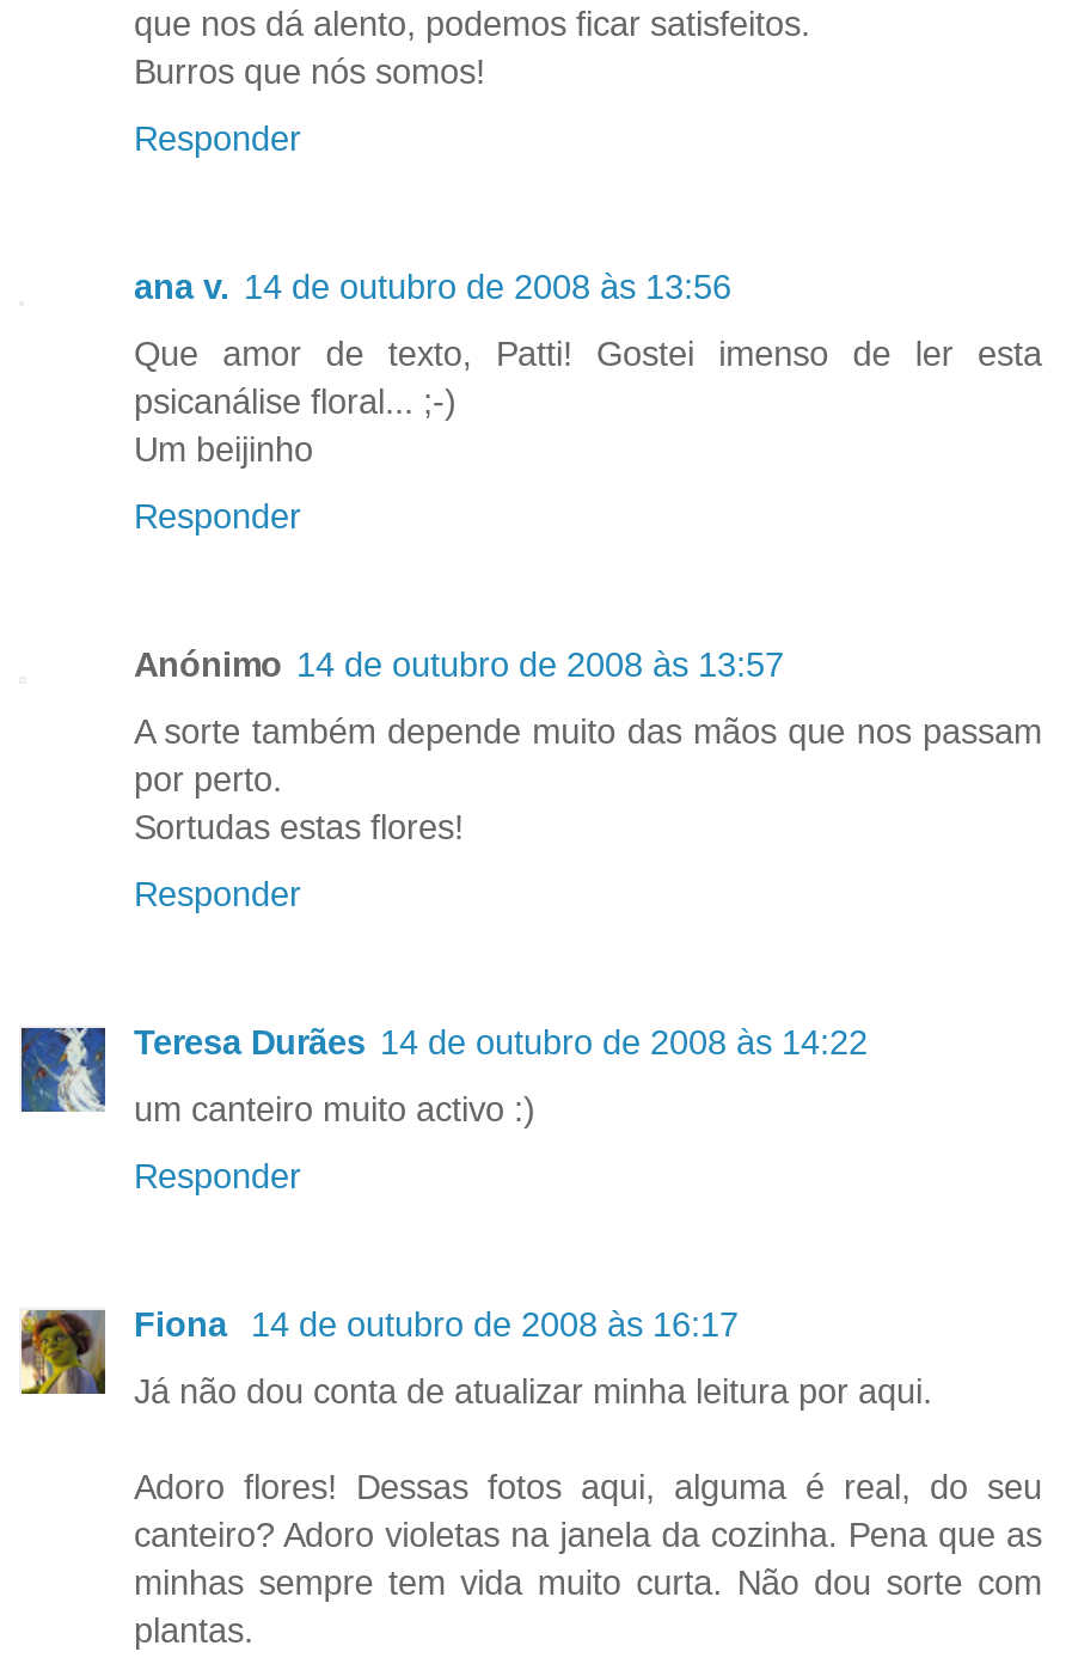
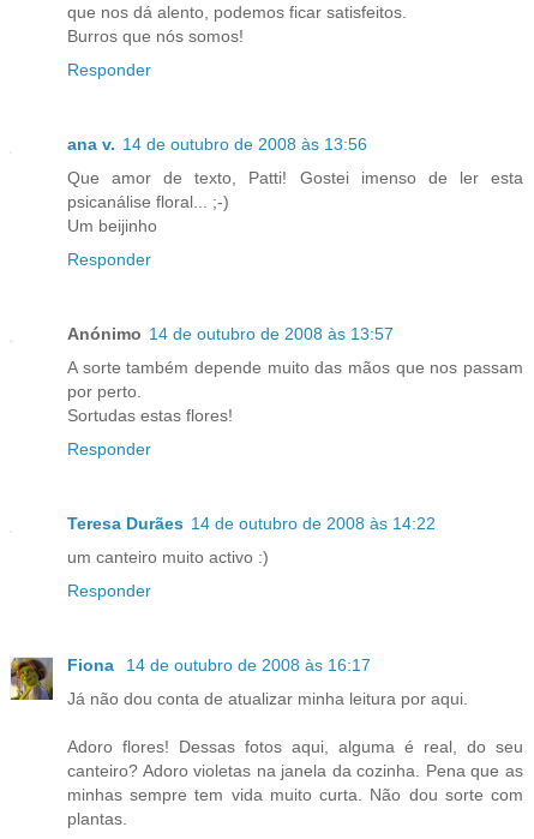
- [image]
